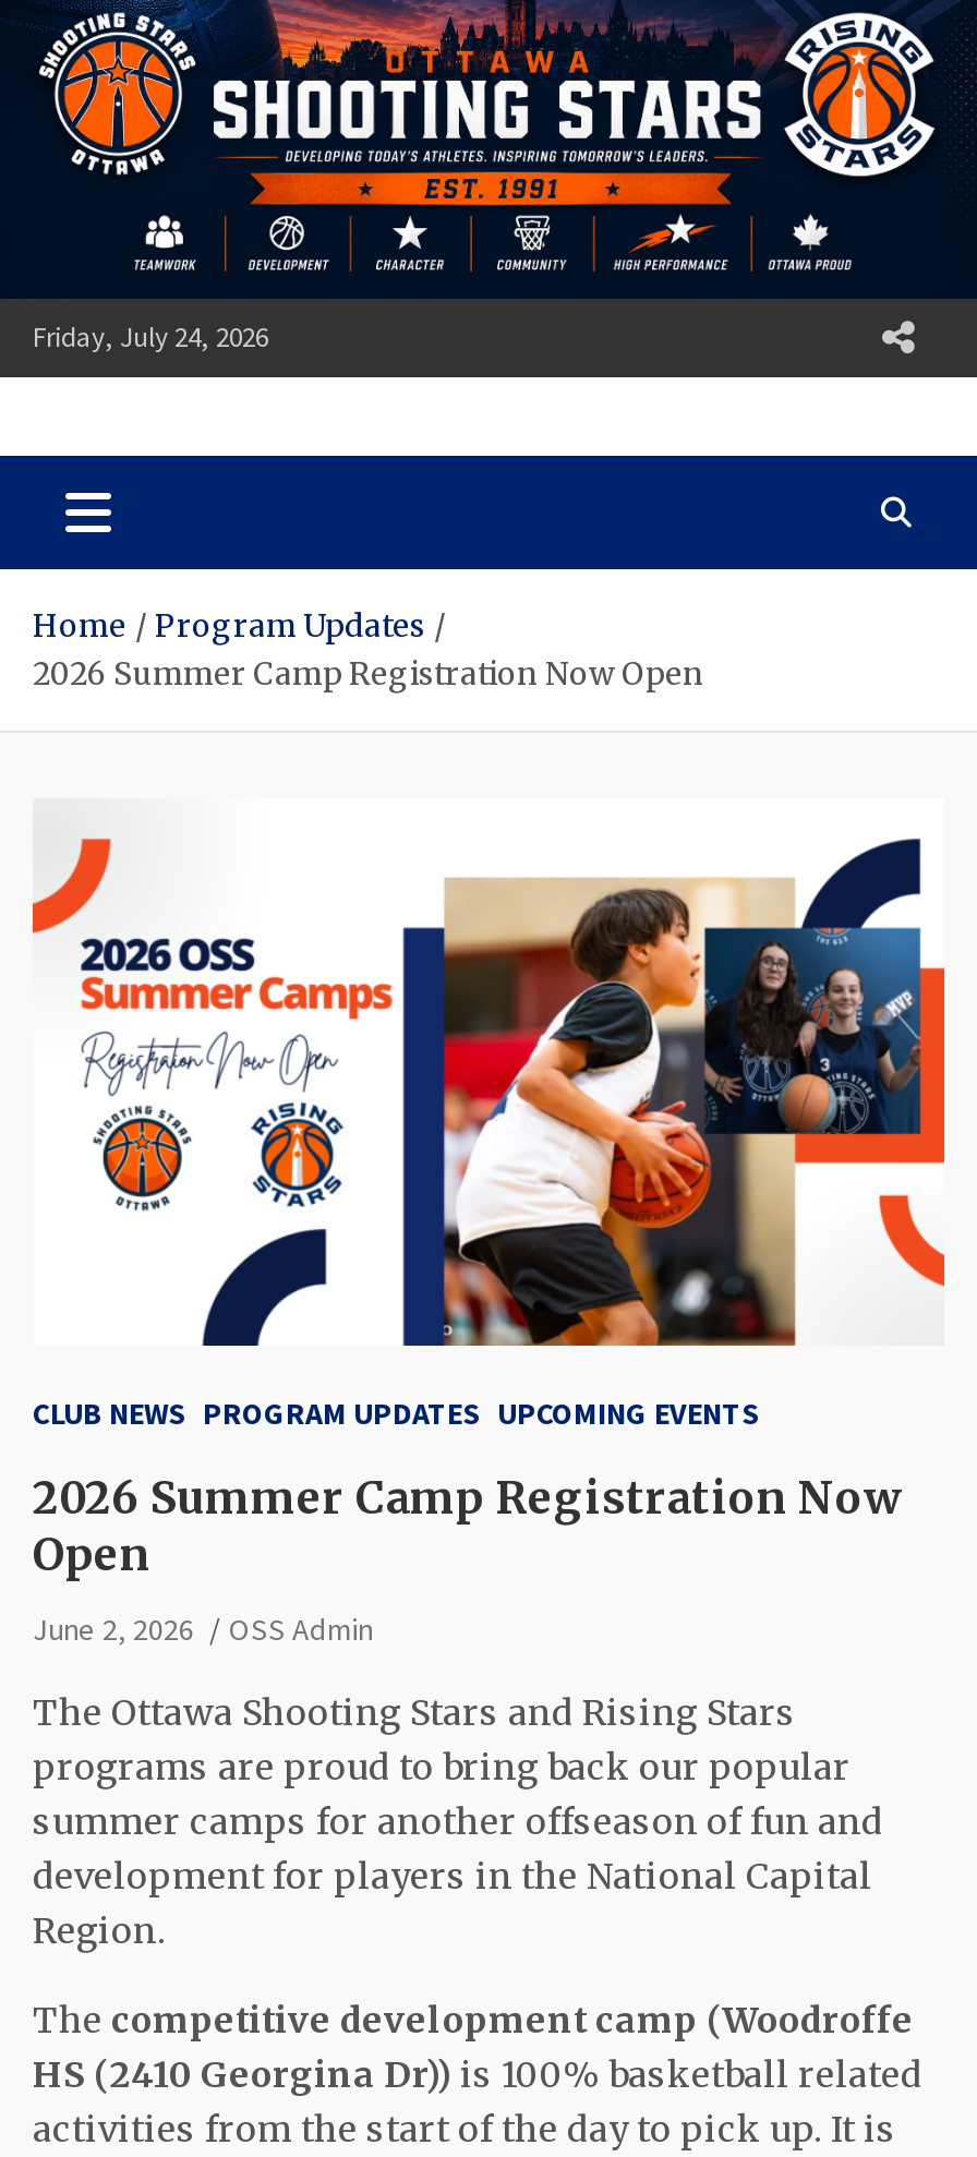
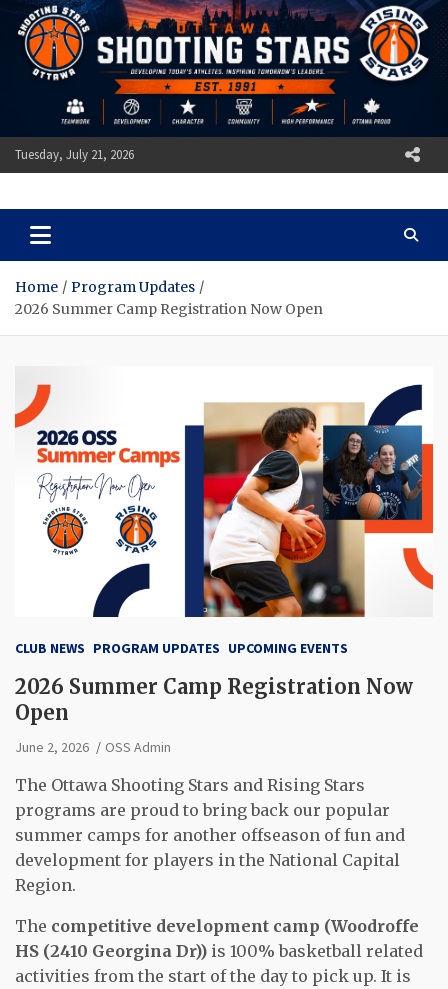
- Friday, July 24, 2026
+ Tuesday, July 21, 2026
